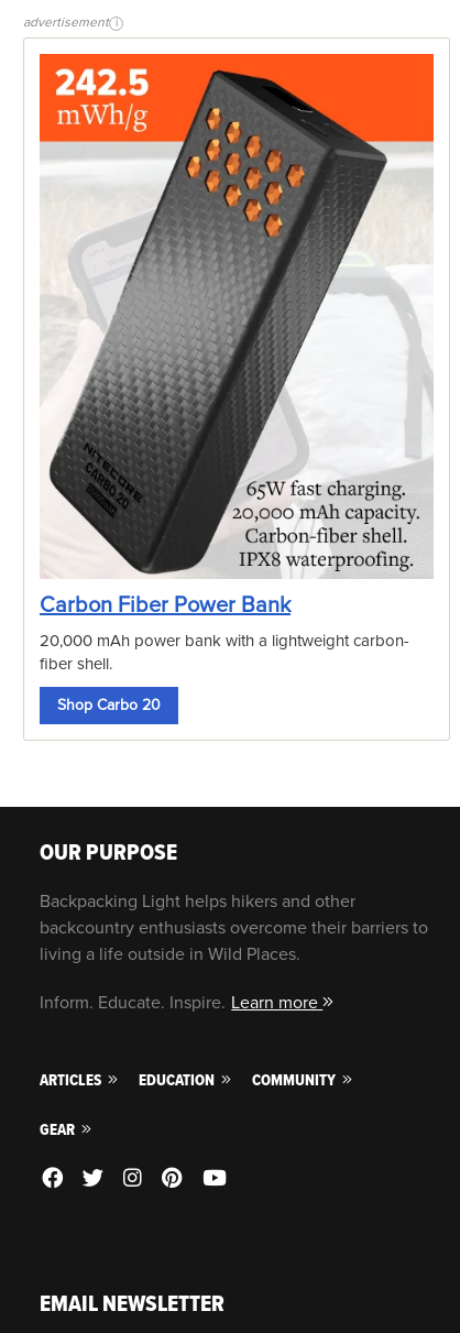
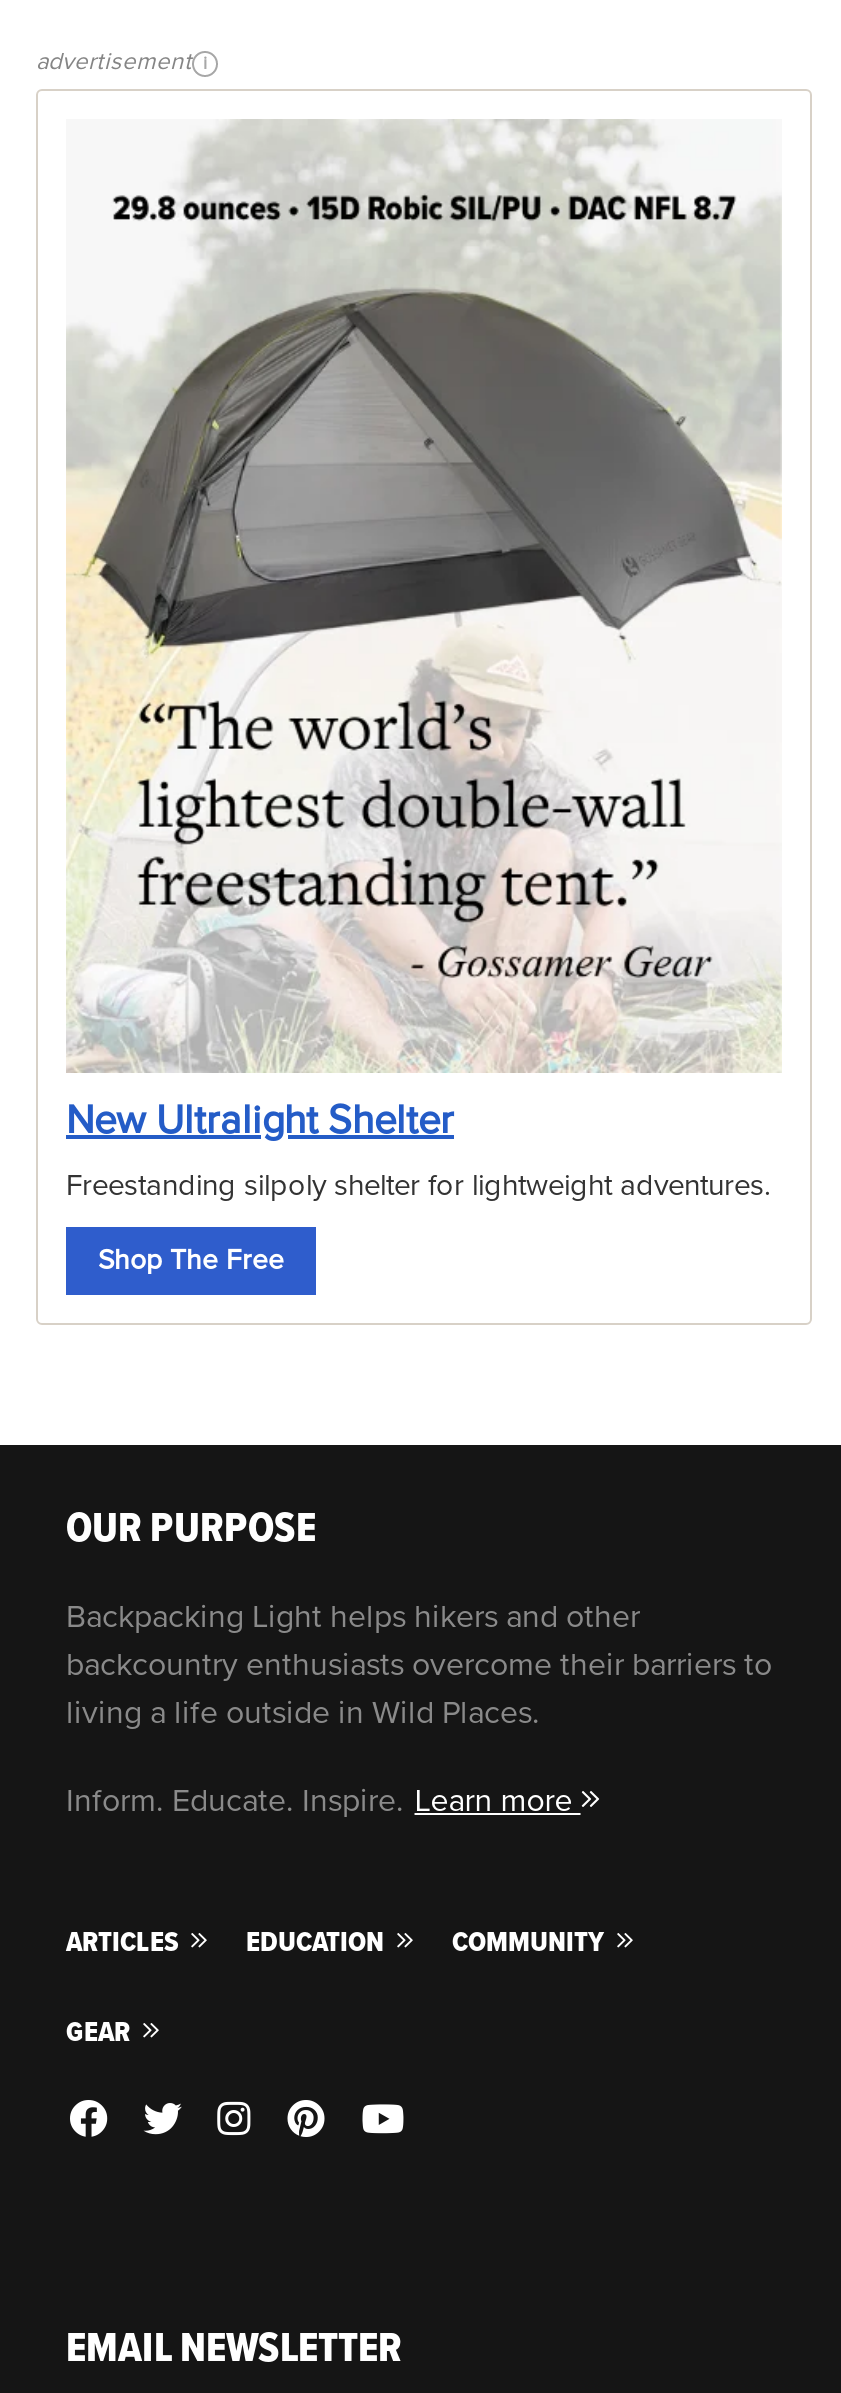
- [image]
- Carbon Fiber Power Bank
+ [image]
+ New Ultralight Shelter

- 20,000 mAh power bank with a lightweight carbon-
- fiber shell.
+ Freestanding silpoly shelter for lightweight adventures.

- Shop Carbo 20
+ Shop The Free
